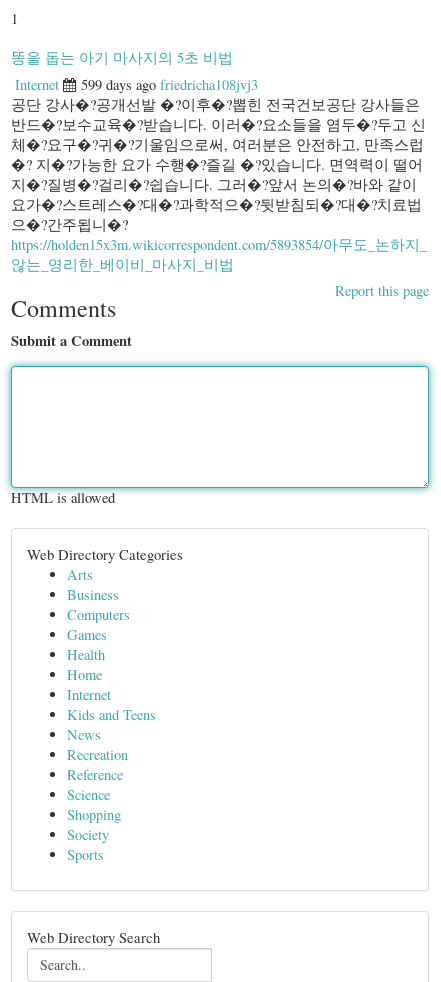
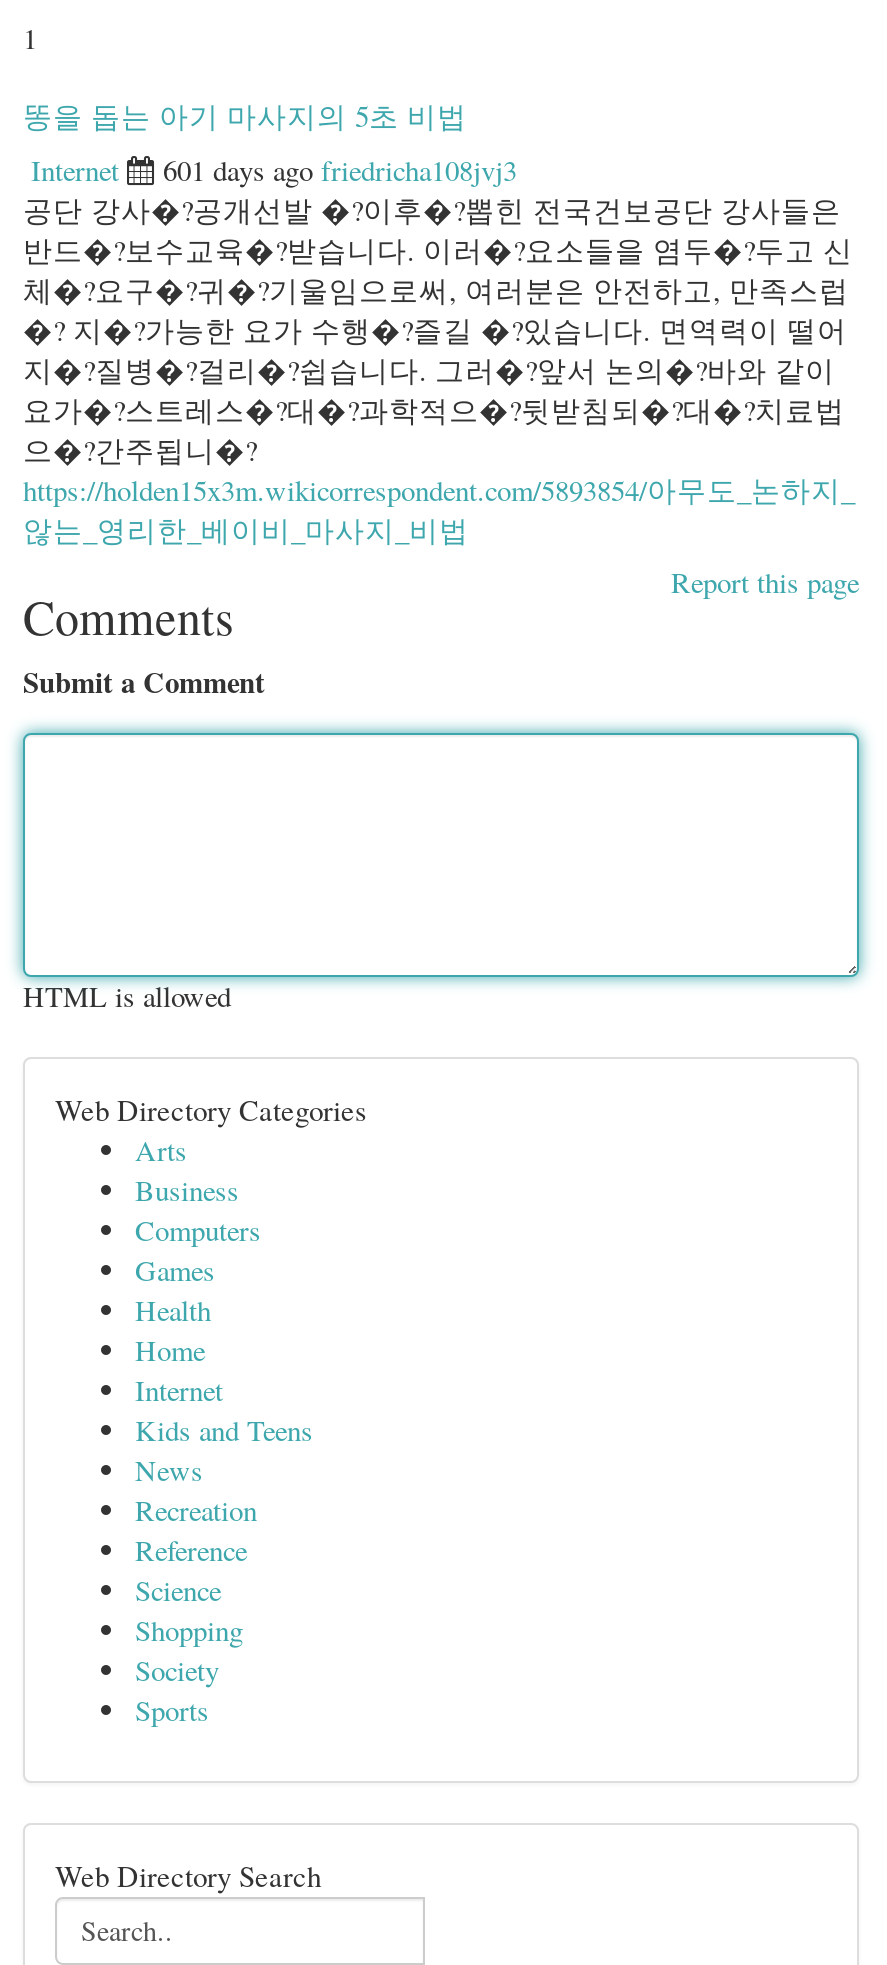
- 599 days ago friedricha108jvj3
+ 601 days ago friedricha108jvj3
